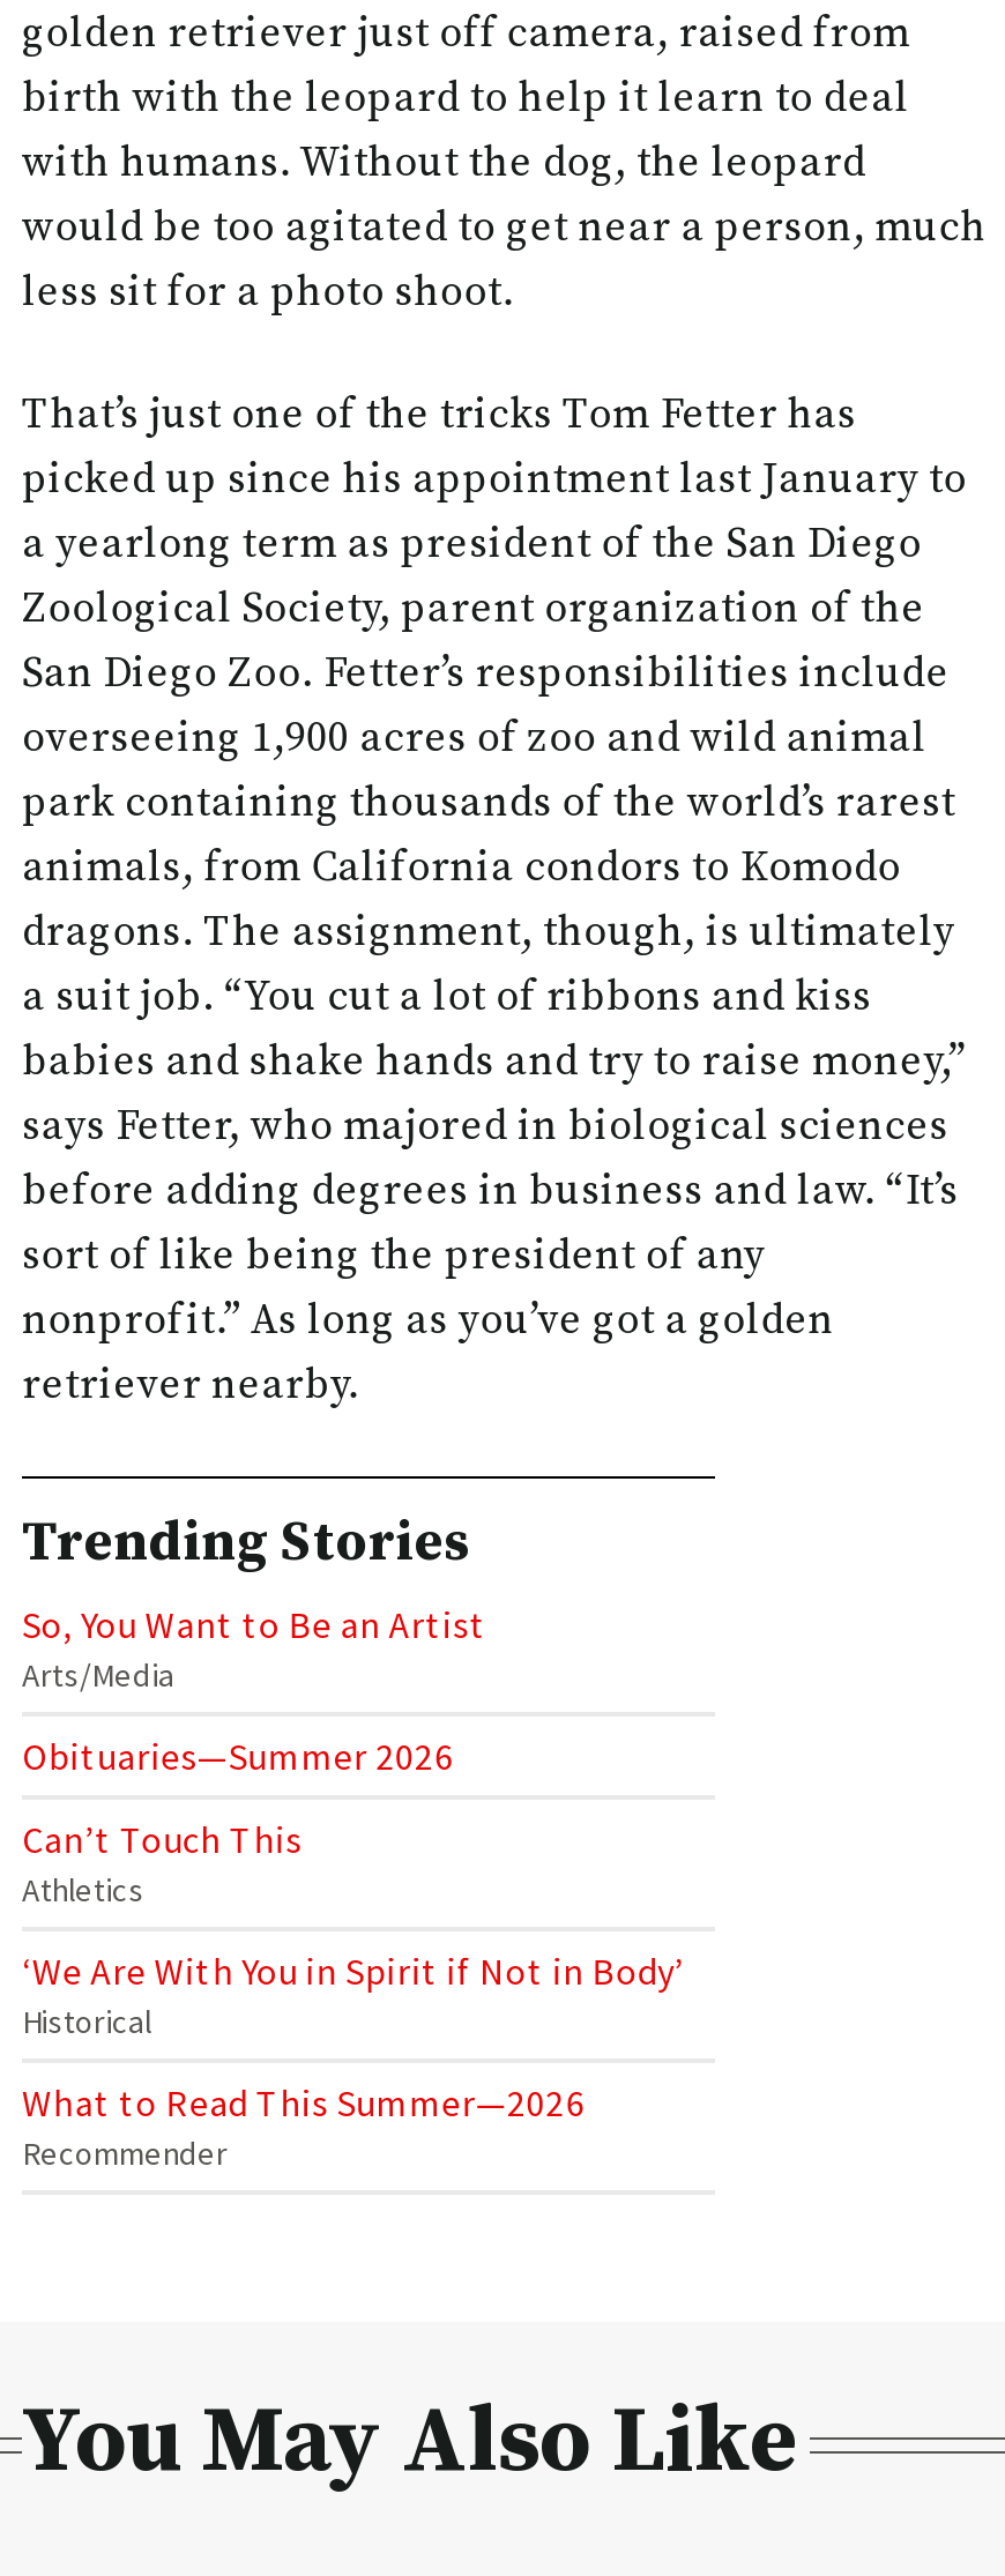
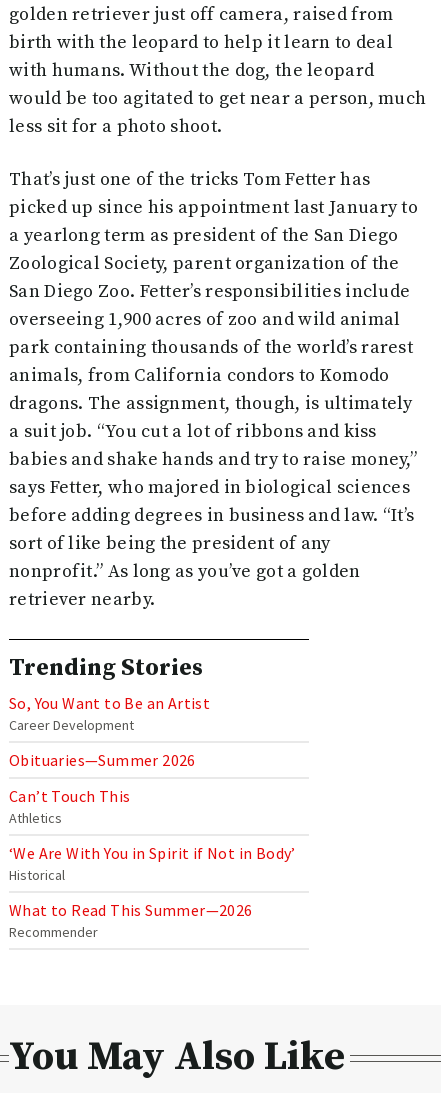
- Arts/Media
+ Career Development
